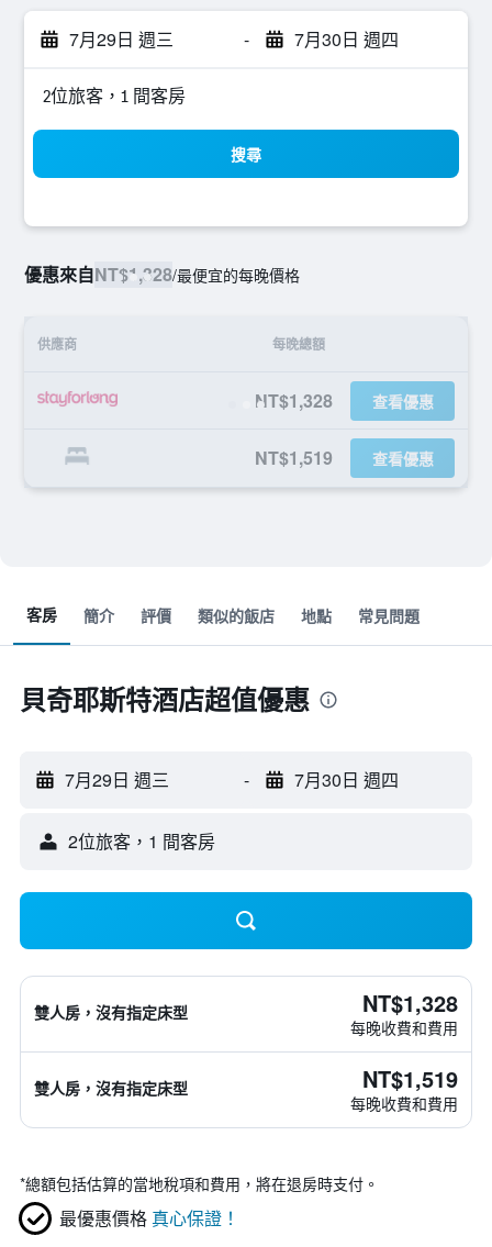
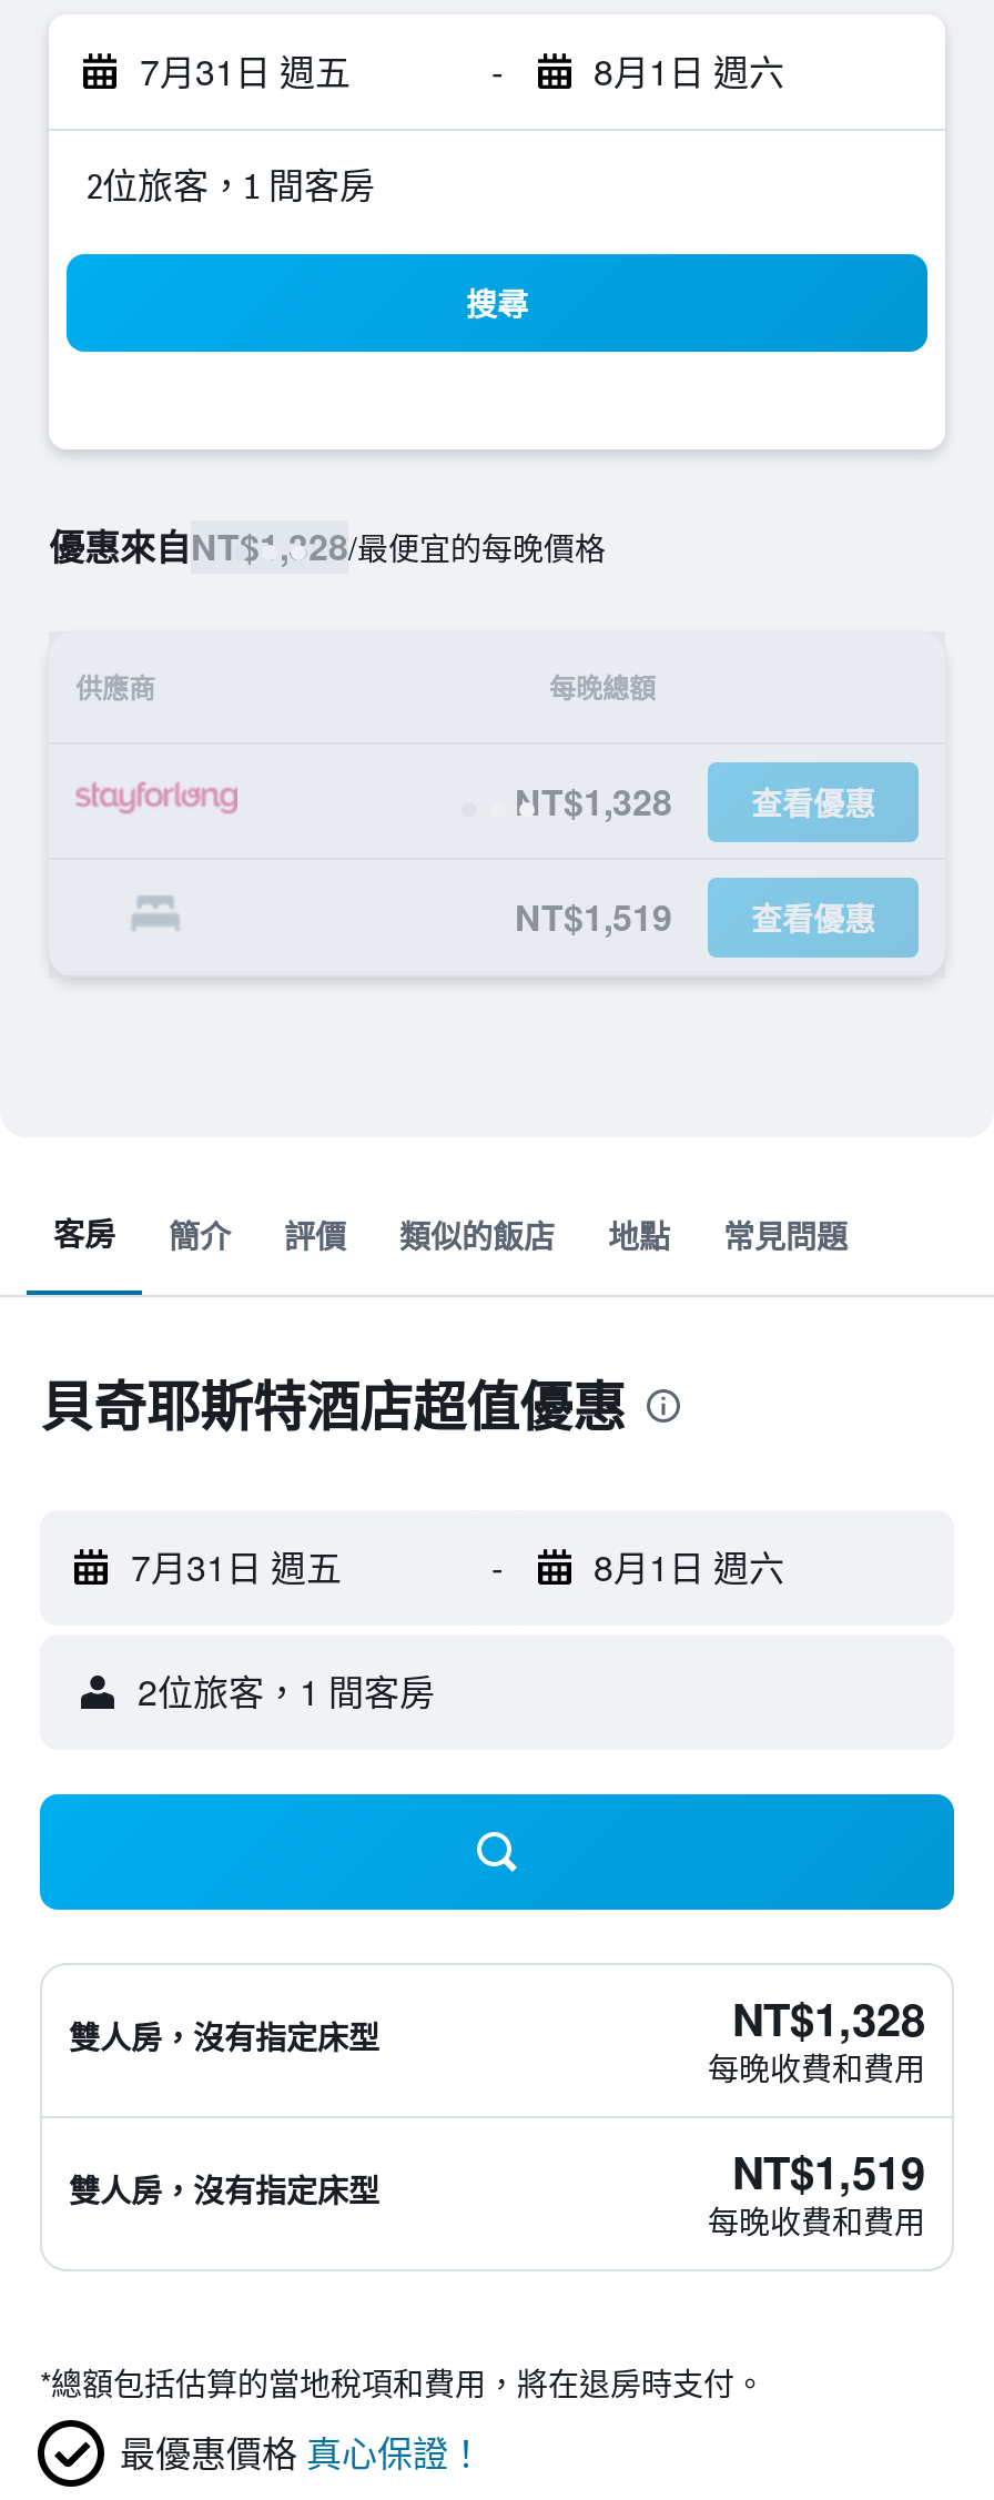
- 7月29日 週三
+ 7月31日 週五

- 7月30日 週四
+ 8月1日 週六

- 7月29日 週三
+ 7月31日 週五

- 7月30日 週四
+ 8月1日 週六
